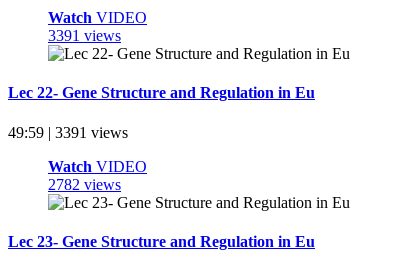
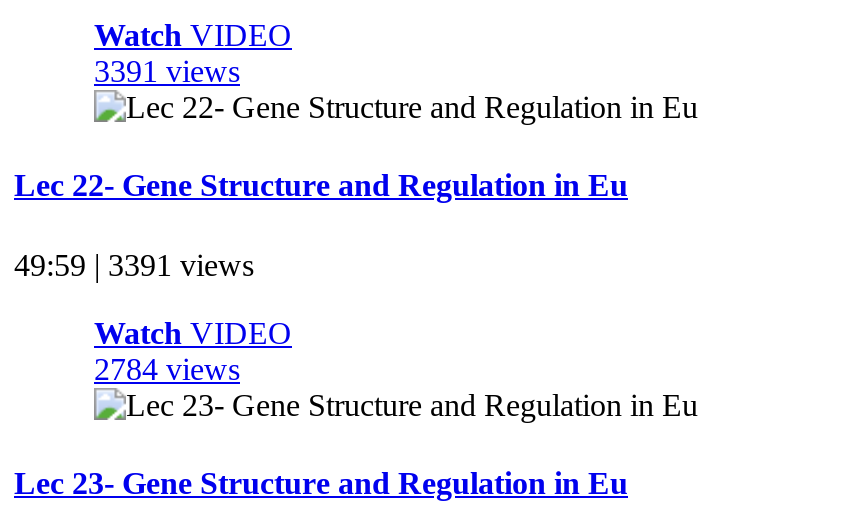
- 2782 views
+ 2784 views
